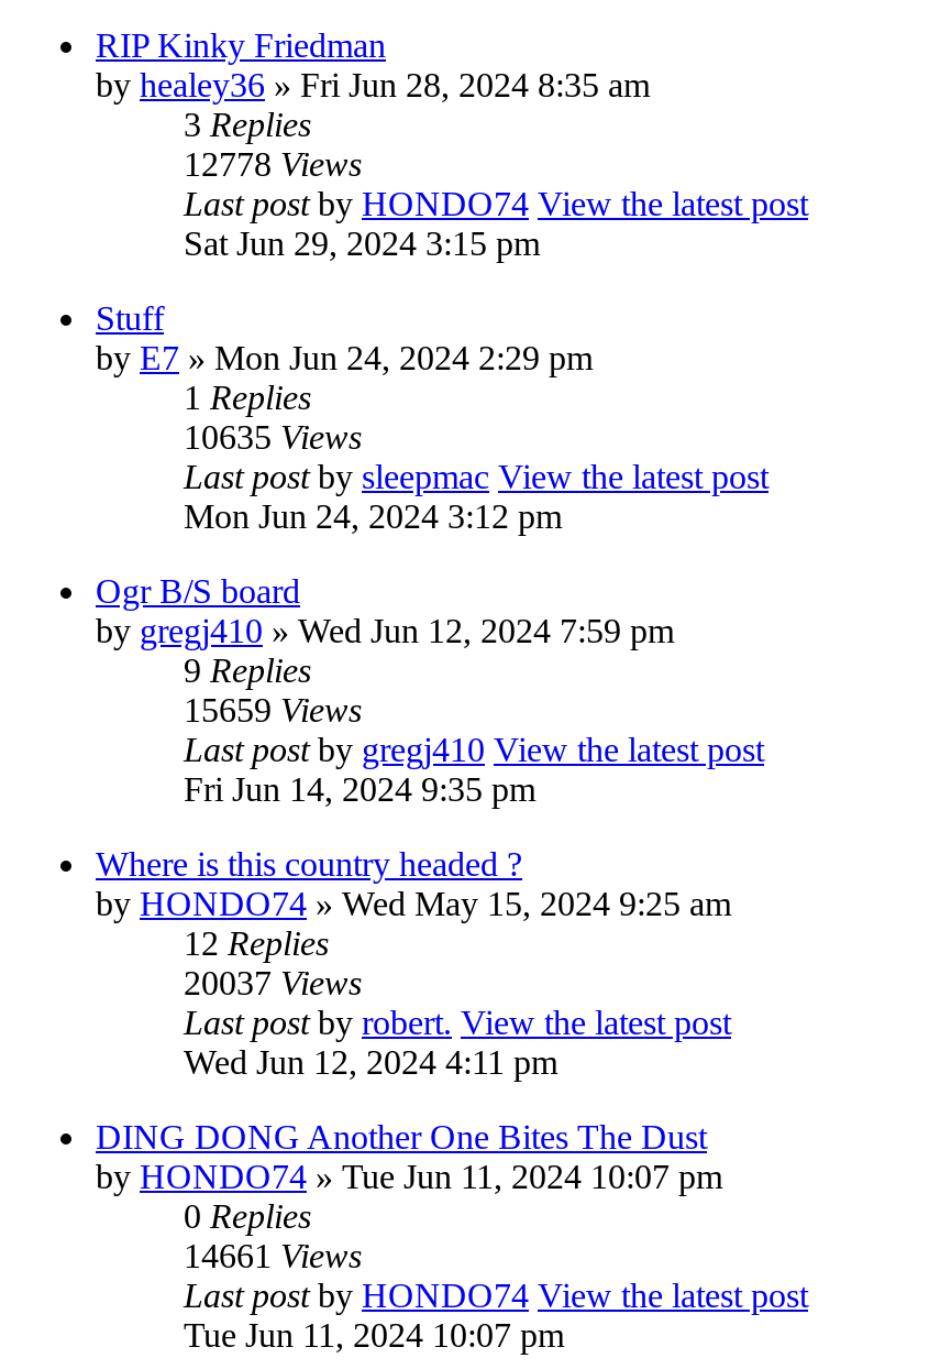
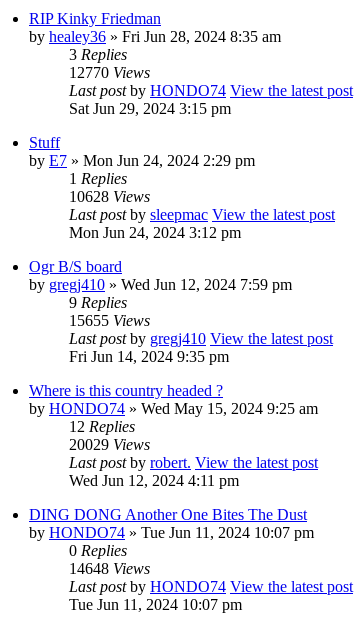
- 12778 Views
+ 12770 Views

- 10635 Views
+ 10628 Views

- 15659 Views
+ 15655 Views

- 20037 Views
+ 20029 Views

- 14661 Views
+ 14648 Views
